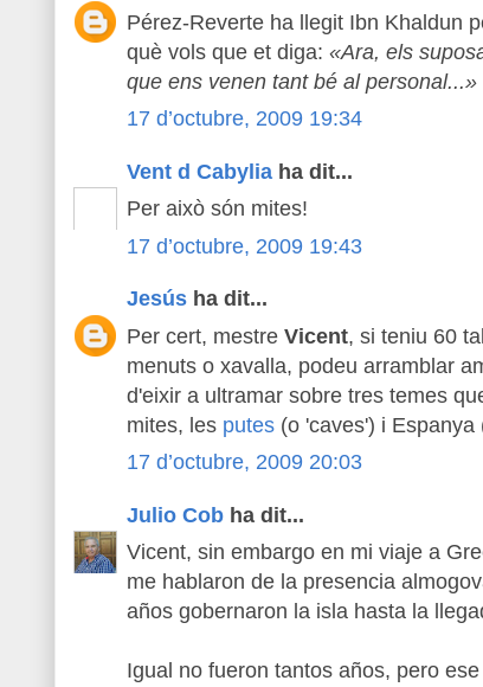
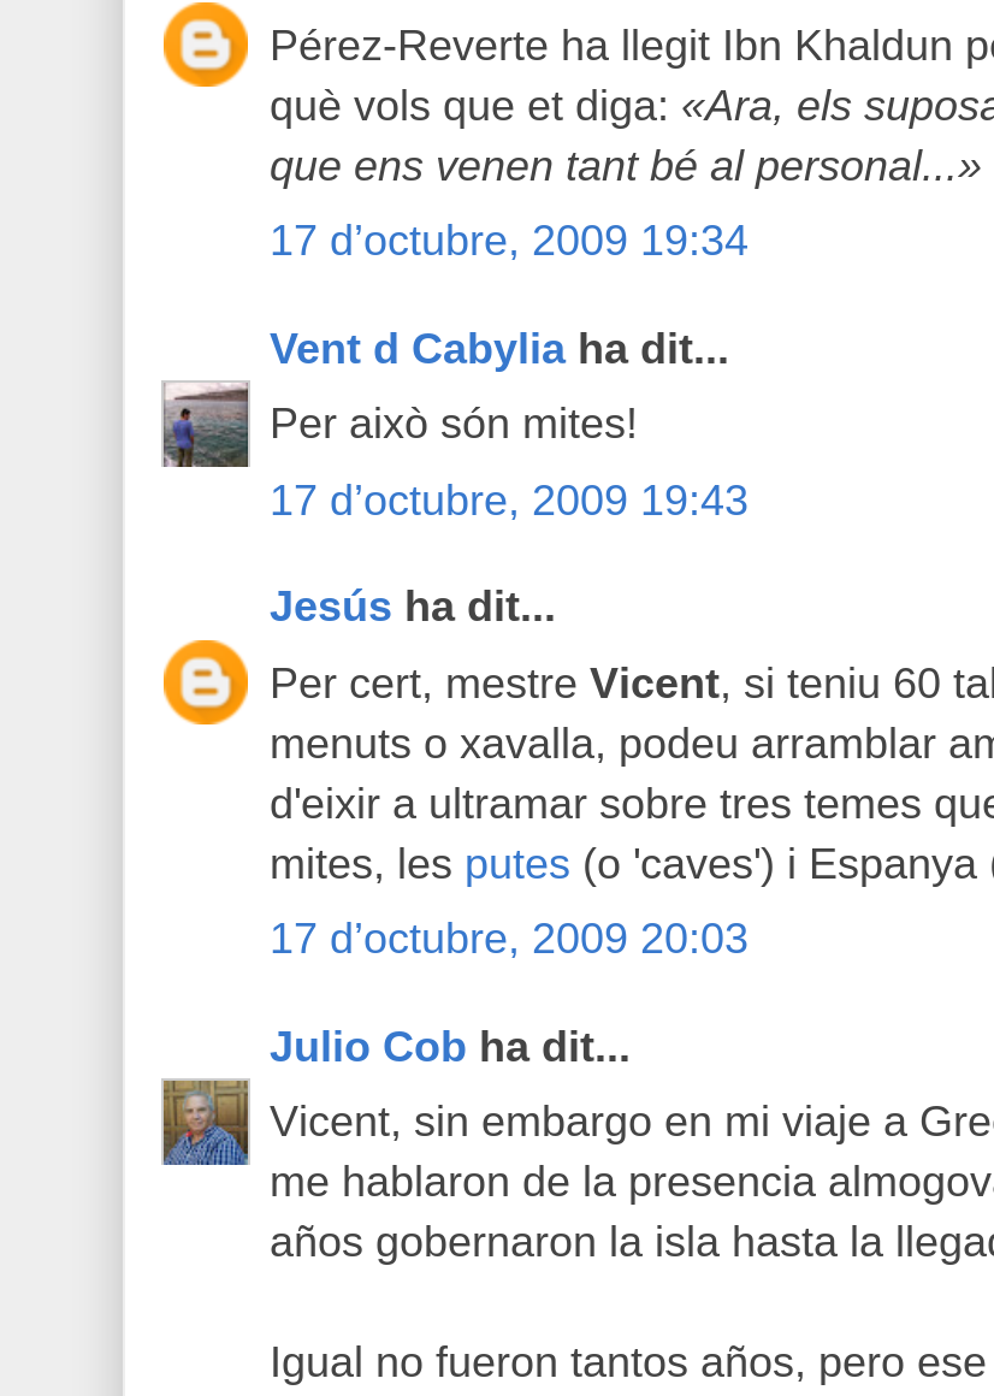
+ [image]
